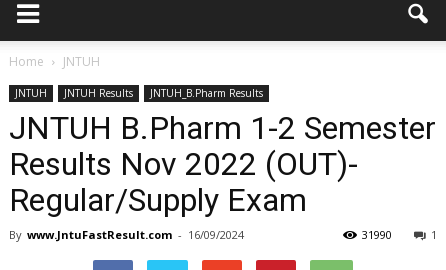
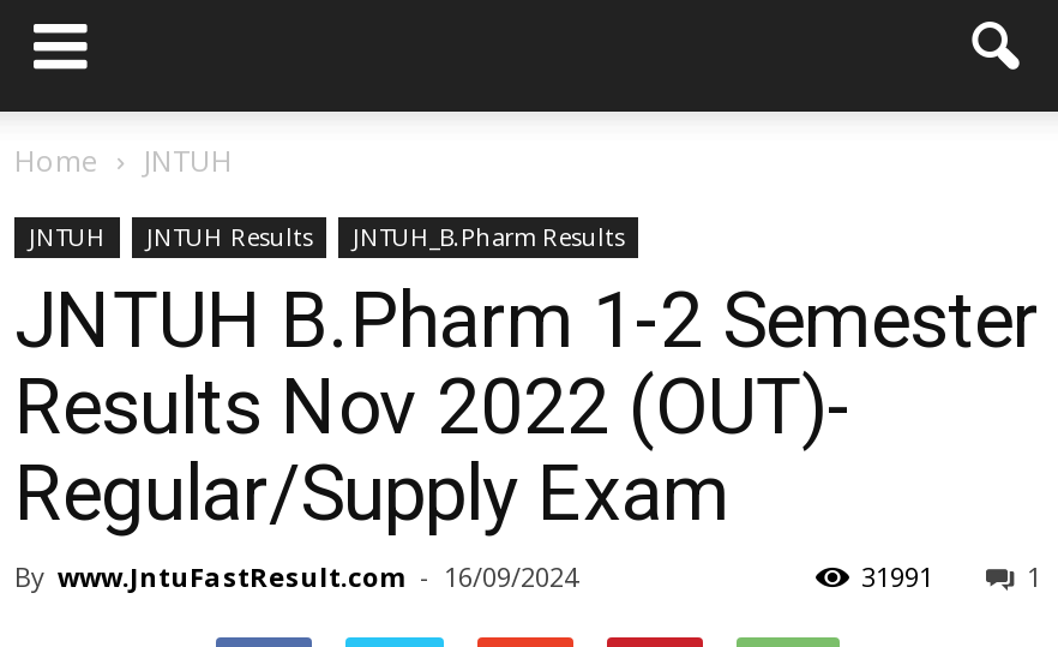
- 31990
+ 31991
